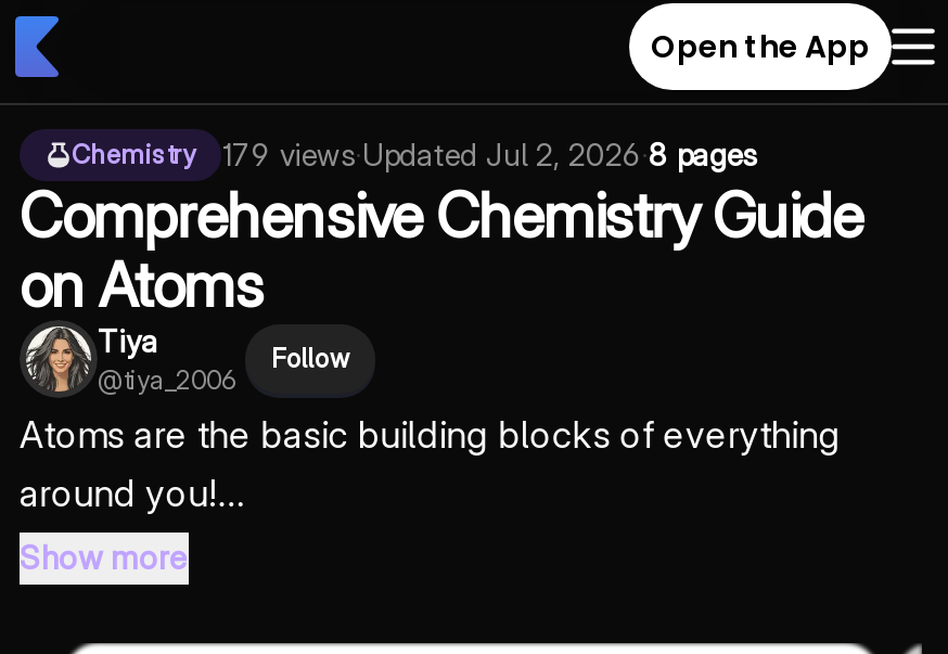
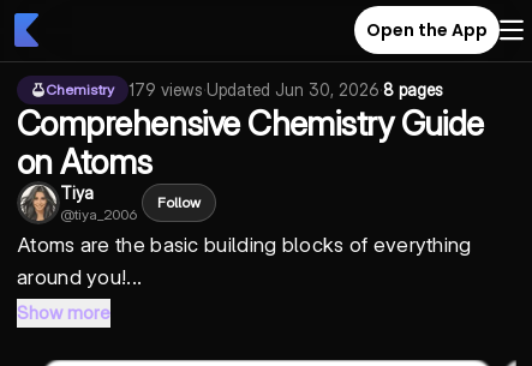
- 179 views · Updated Jul 2, 2026 · 8 pages
+ 179 views · Updated Jun 30, 2026 · 8 pages
